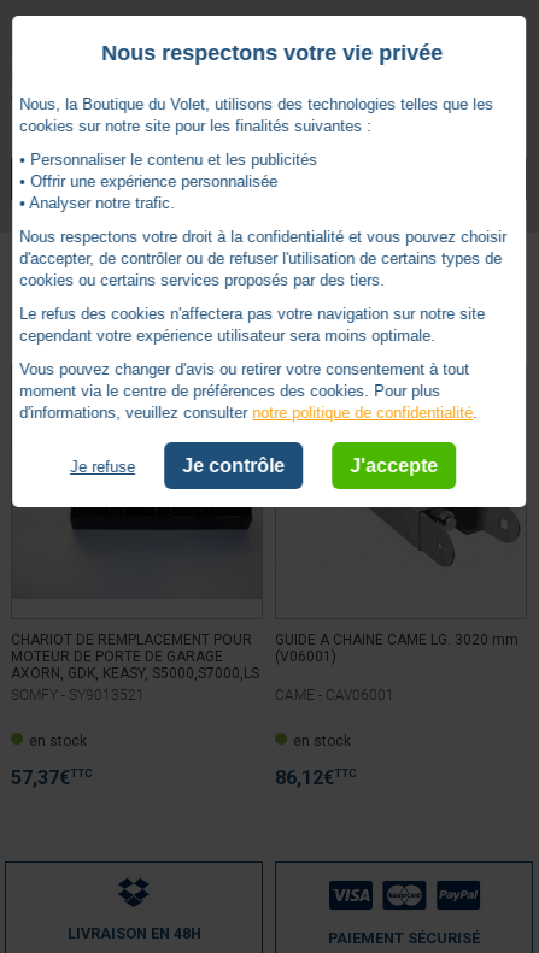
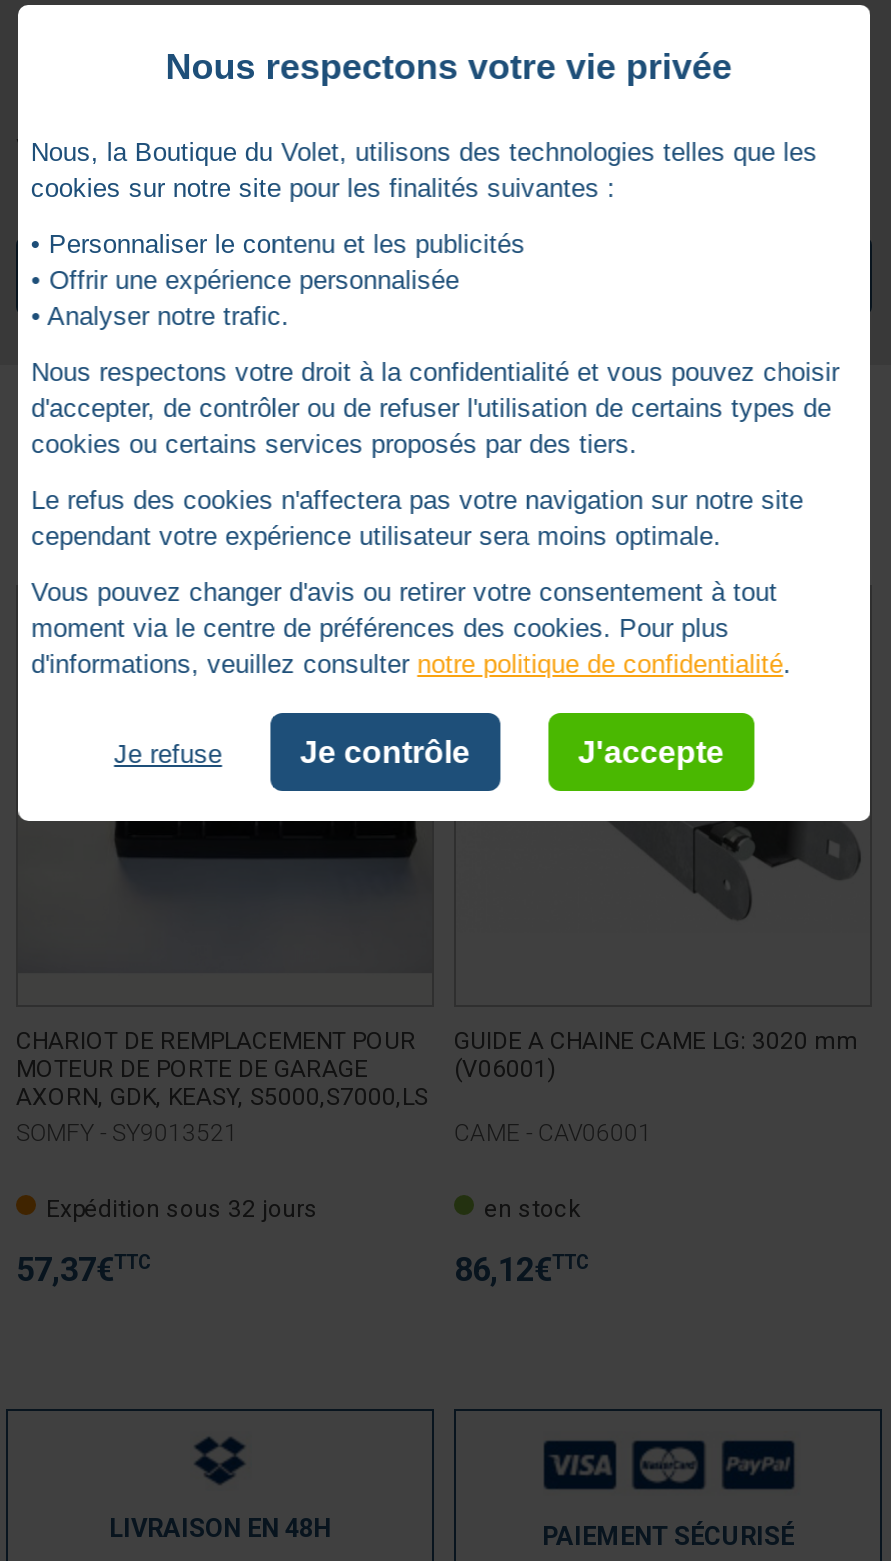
- en stock
+ Expédition sous 32 jours
